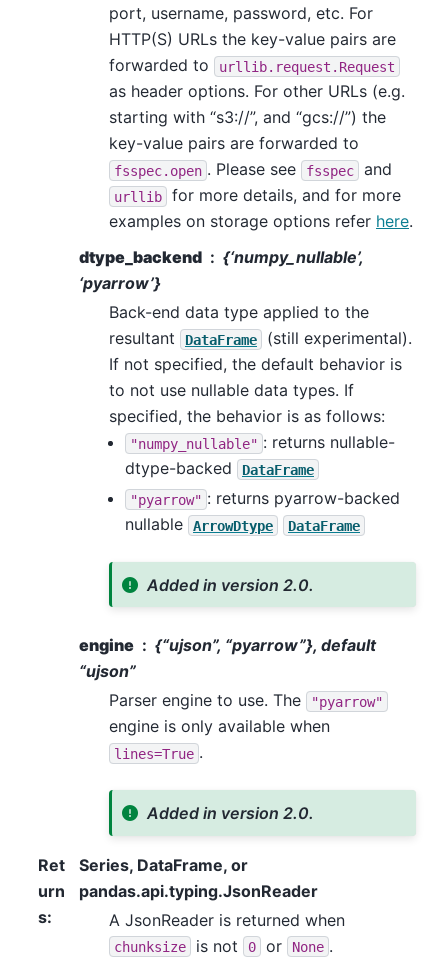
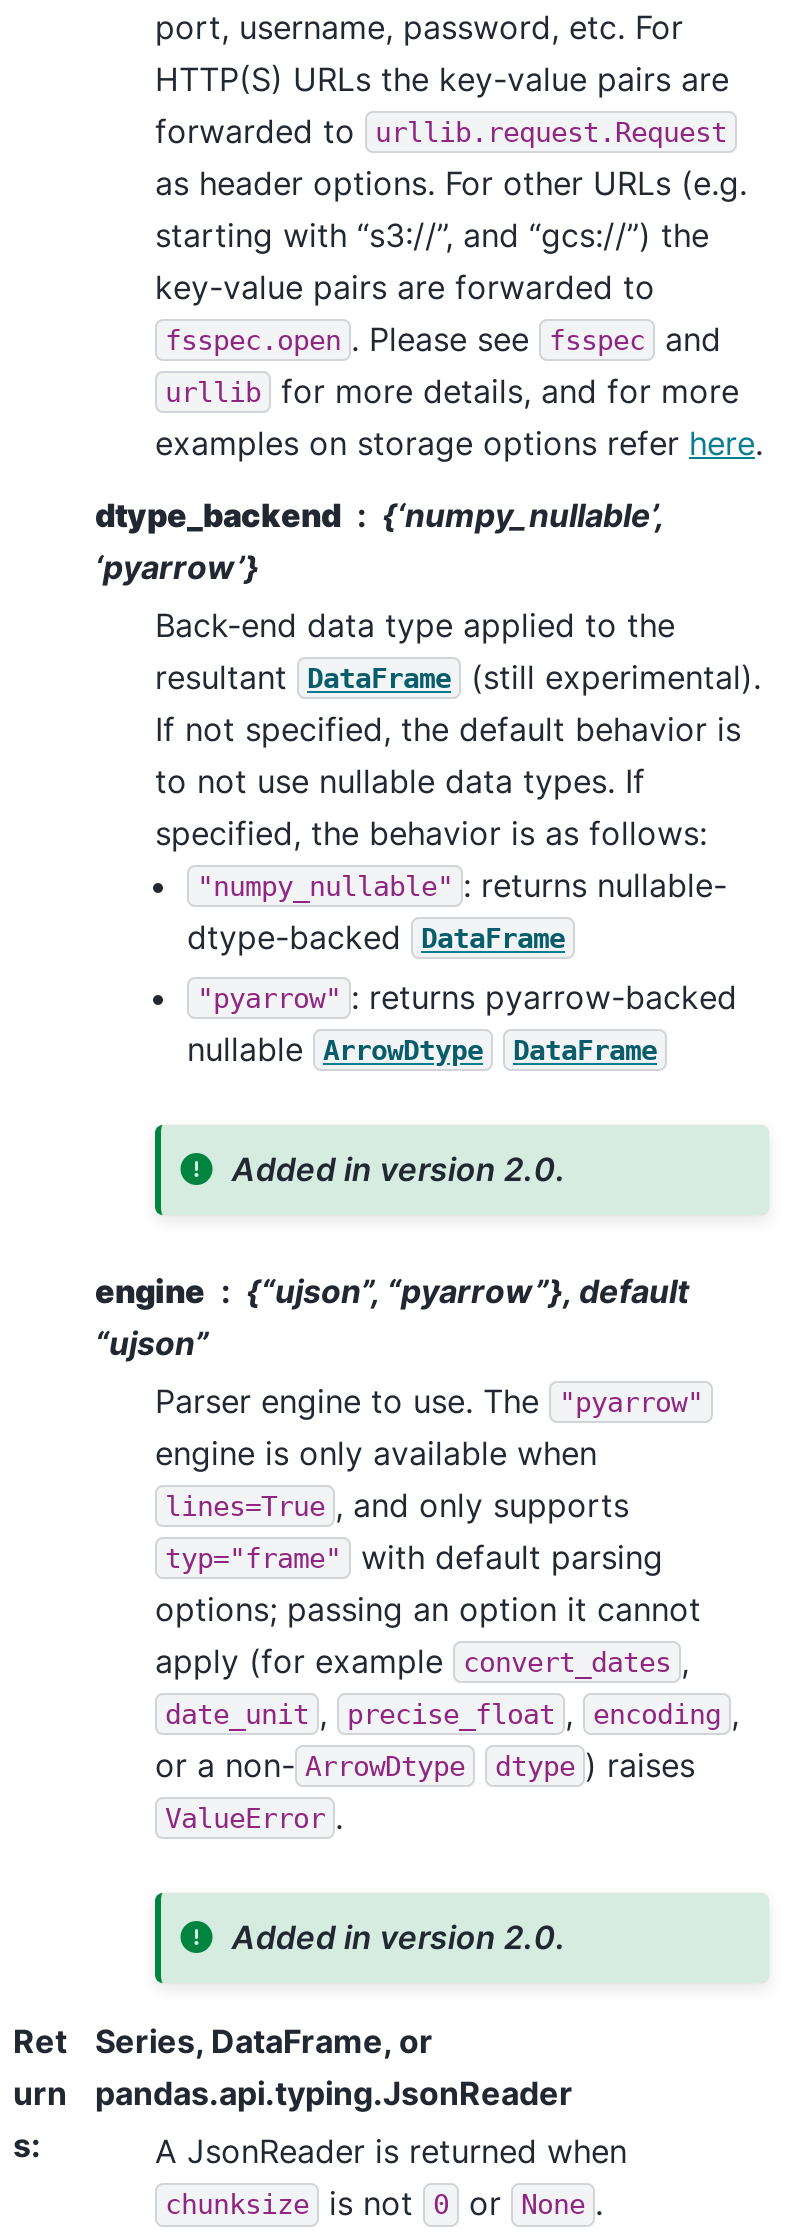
- lines=True .
+ lines=True , and only supports
+ typ="frame" with default parsing
+ options; passing an option it cannot
+ apply (for example convert_dates ,
+ date_unit , precise_float , encoding ,
+ or a non- ArrowDtype
+ dtype ) raises
+ ValueError .
